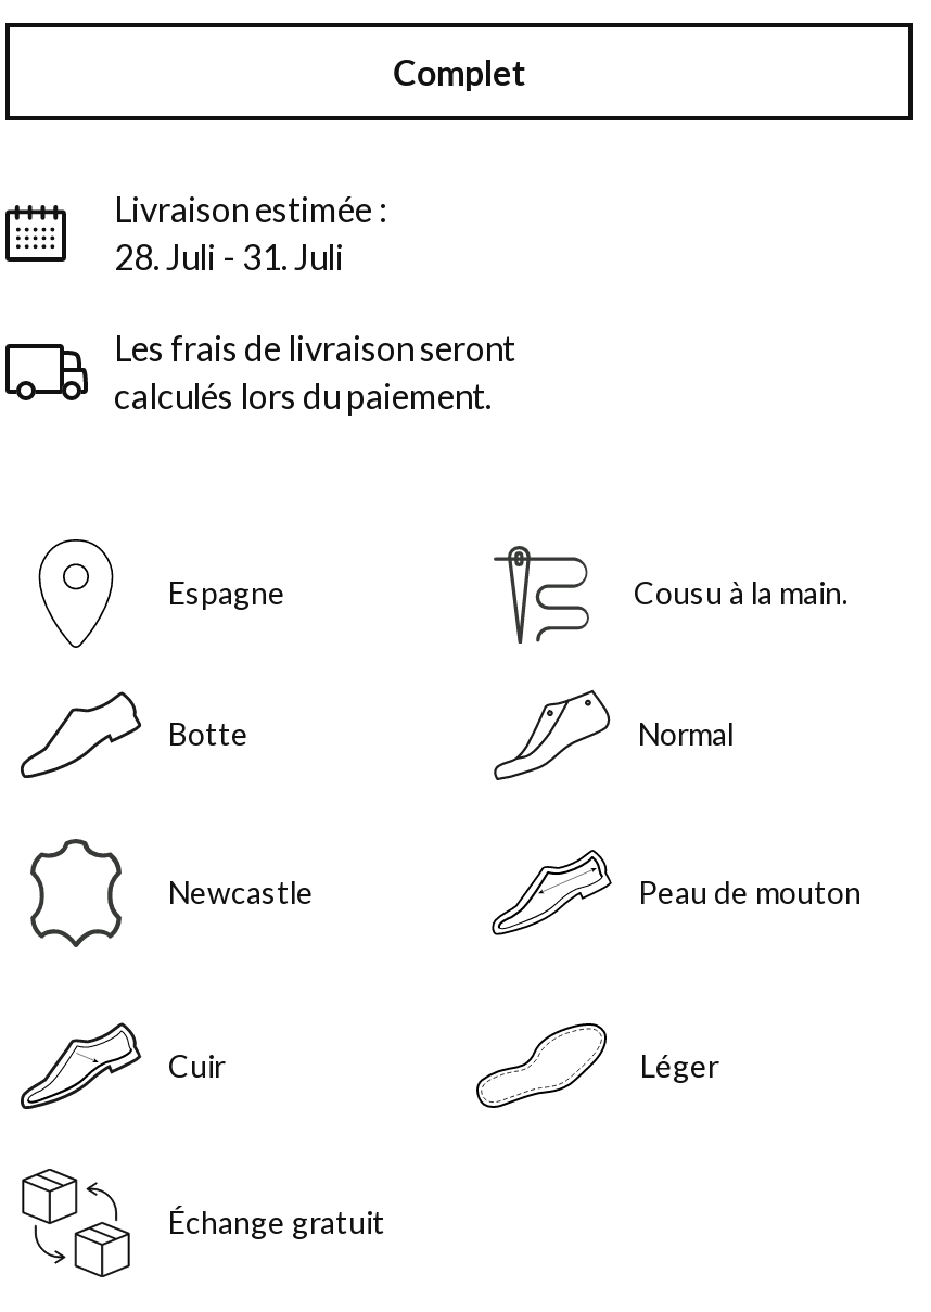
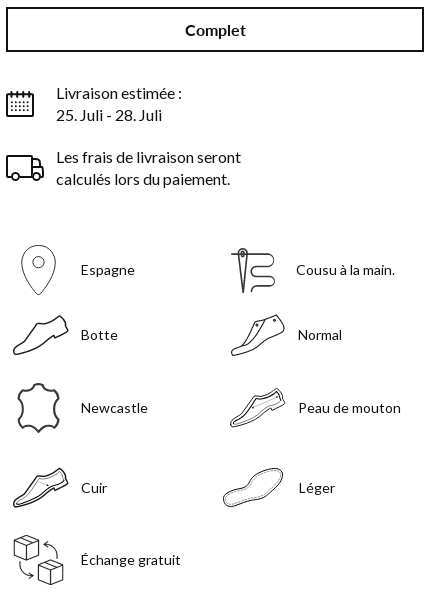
- 28. Juli - 31. Juli
+ 25. Juli - 28. Juli
